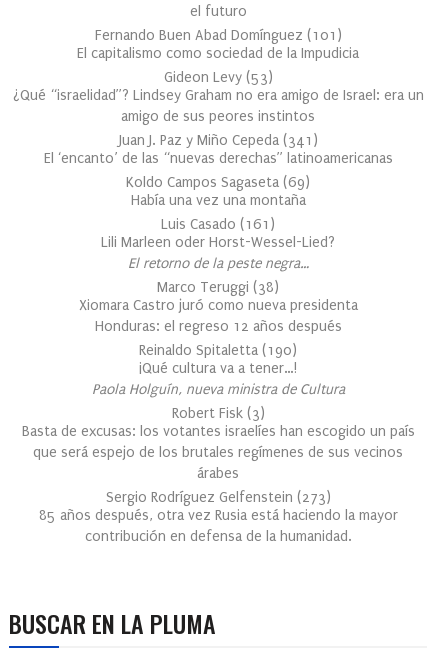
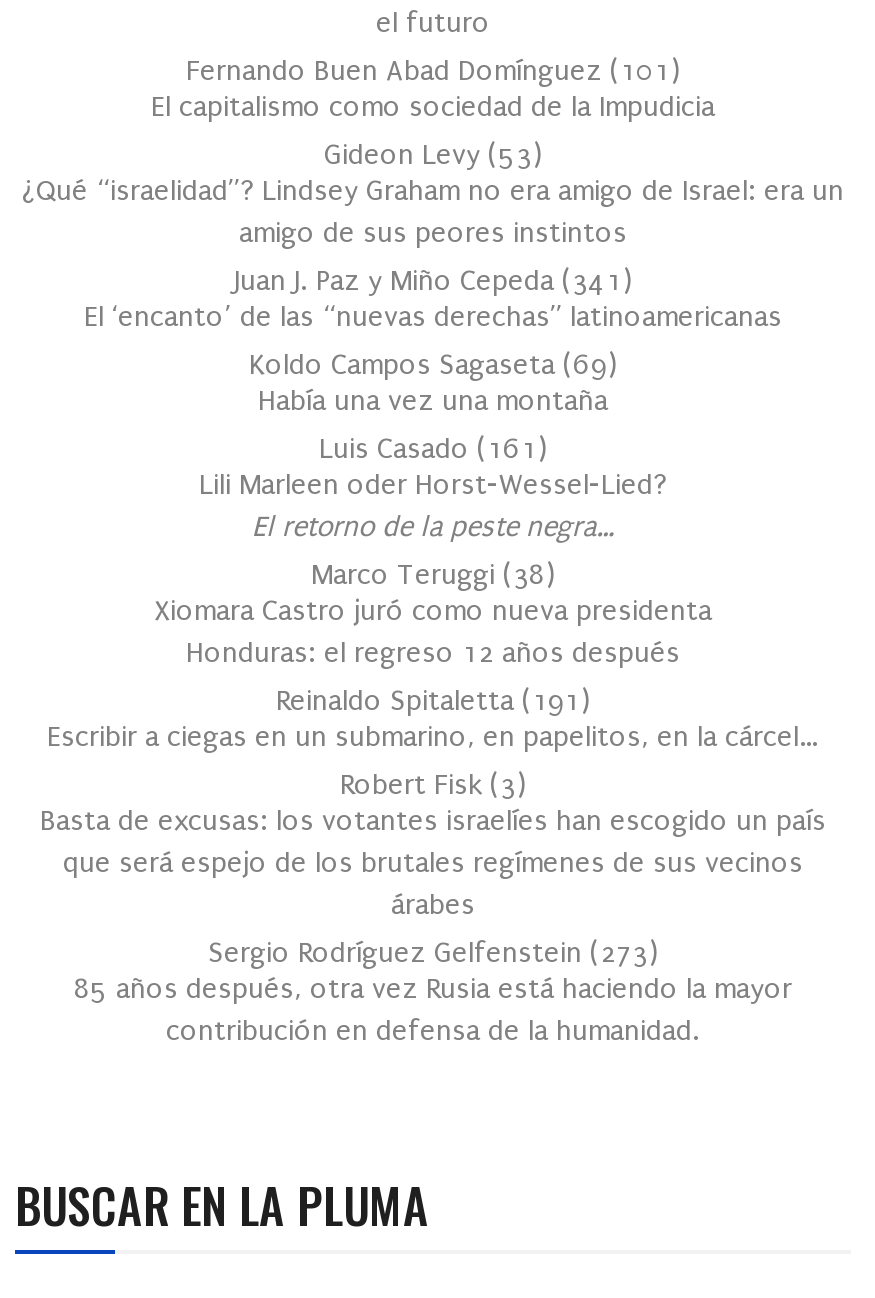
- Reinaldo Spitaletta (190)
- ¡Qué cultura va a tener…!
- Paola Holguín, nueva ministra de Cultura
+ Reinaldo Spitaletta (191)
+ Escribir a ciegas en un submarino, en papelitos, en la cárcel…
